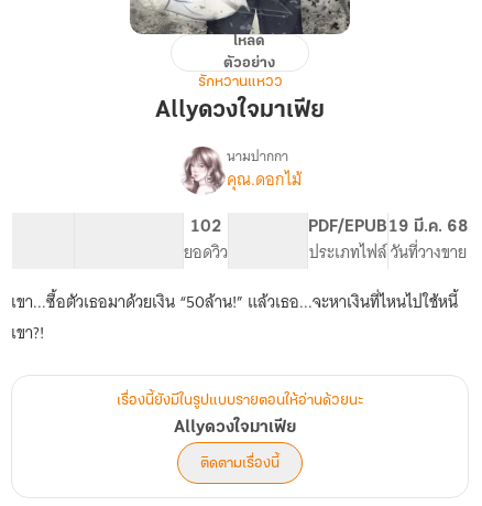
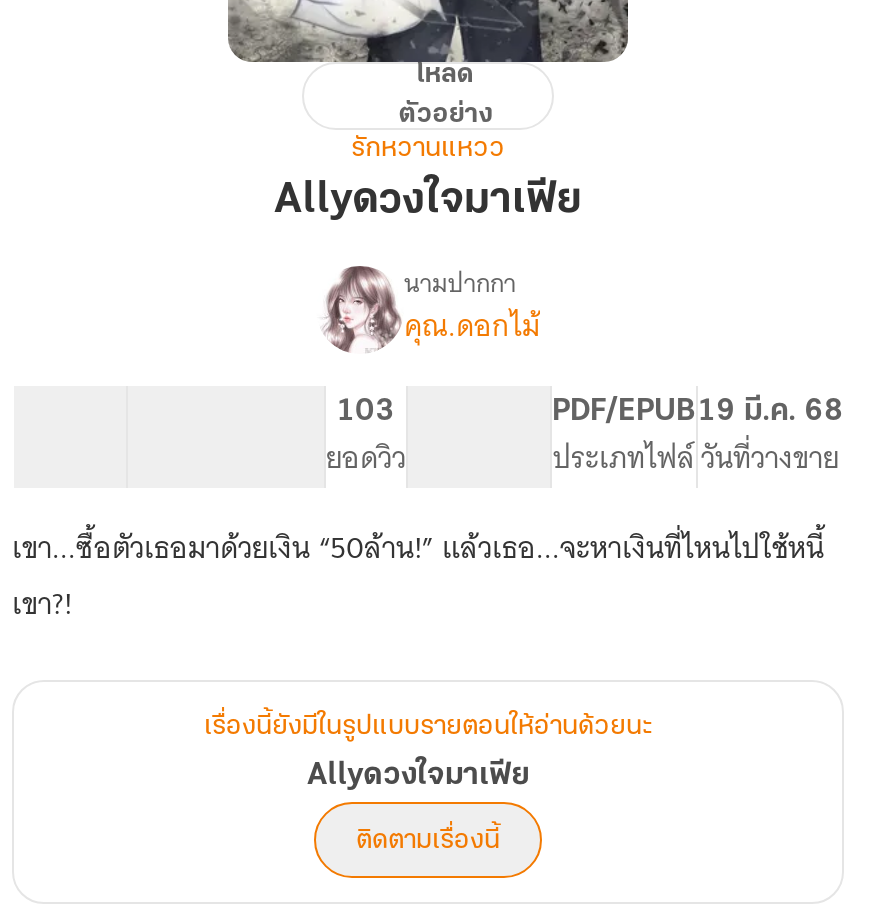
- 102
+ 103
